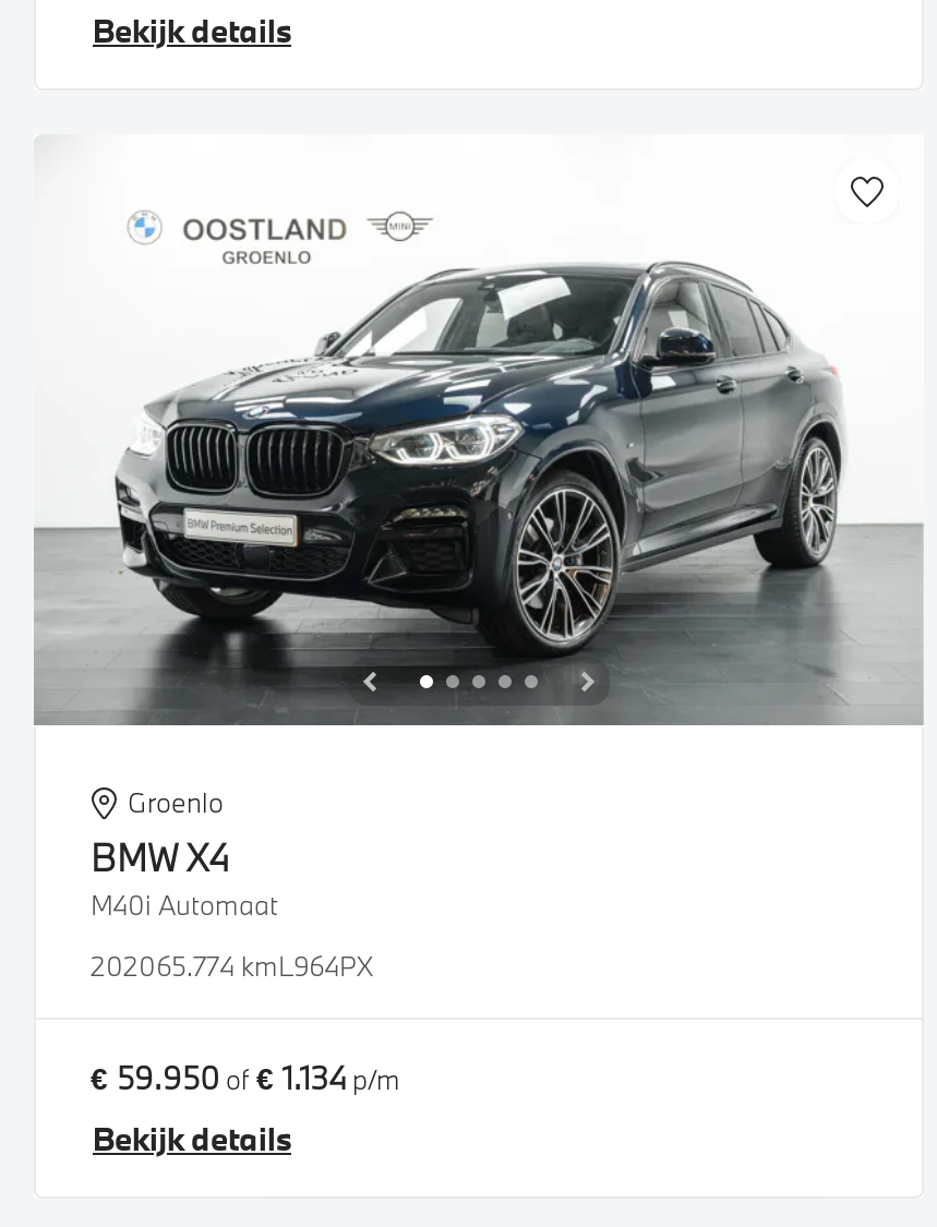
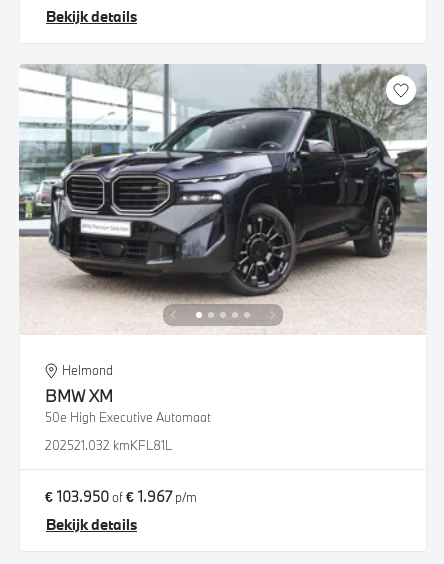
- [image]
- Groenlo
- BMW X4
- M40i Automaat
+ [image]
+ Helmond
+ BMW XM
+ 50e High Executive Automaat

- 202065.774 kmL964PX
+ 202521.032 kmKFL81L

- € 59.950 of € 1.134 p/m
+ € 103.950 of € 1.967 p/m
